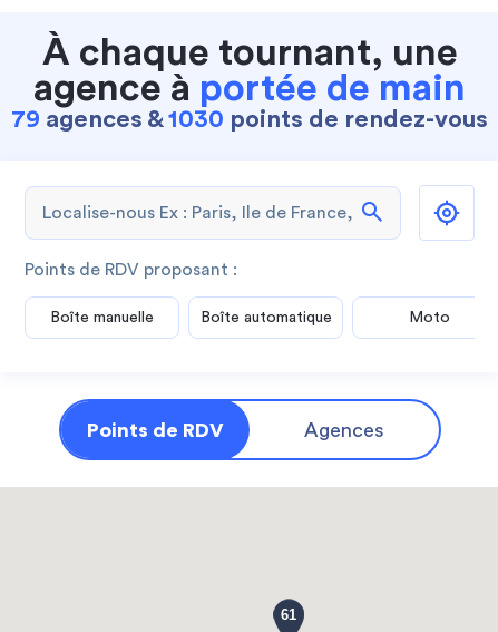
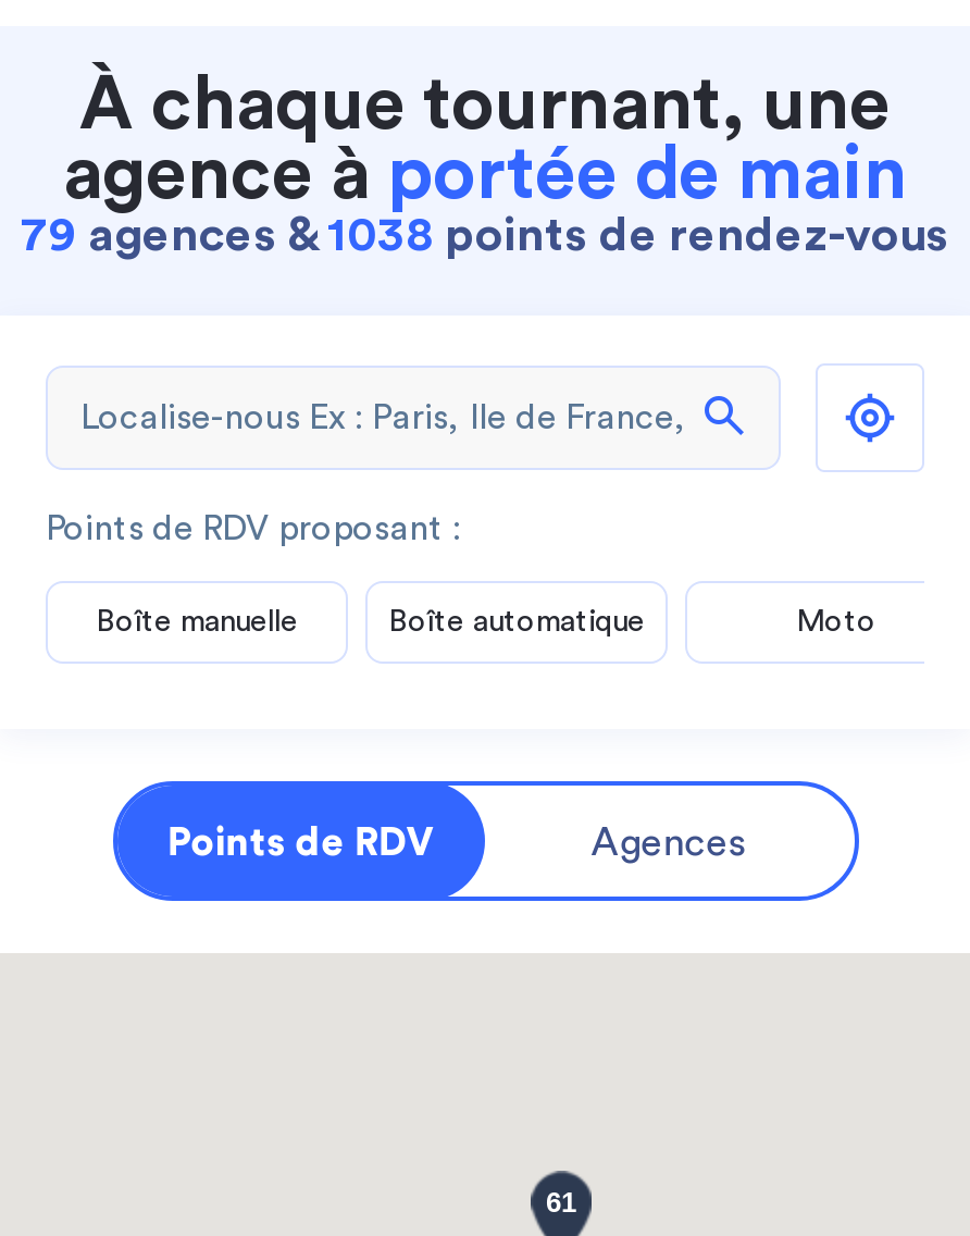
- 79 agences & 1030 points de rendez-vous
+ 79 agences & 1038 points de rendez-vous
